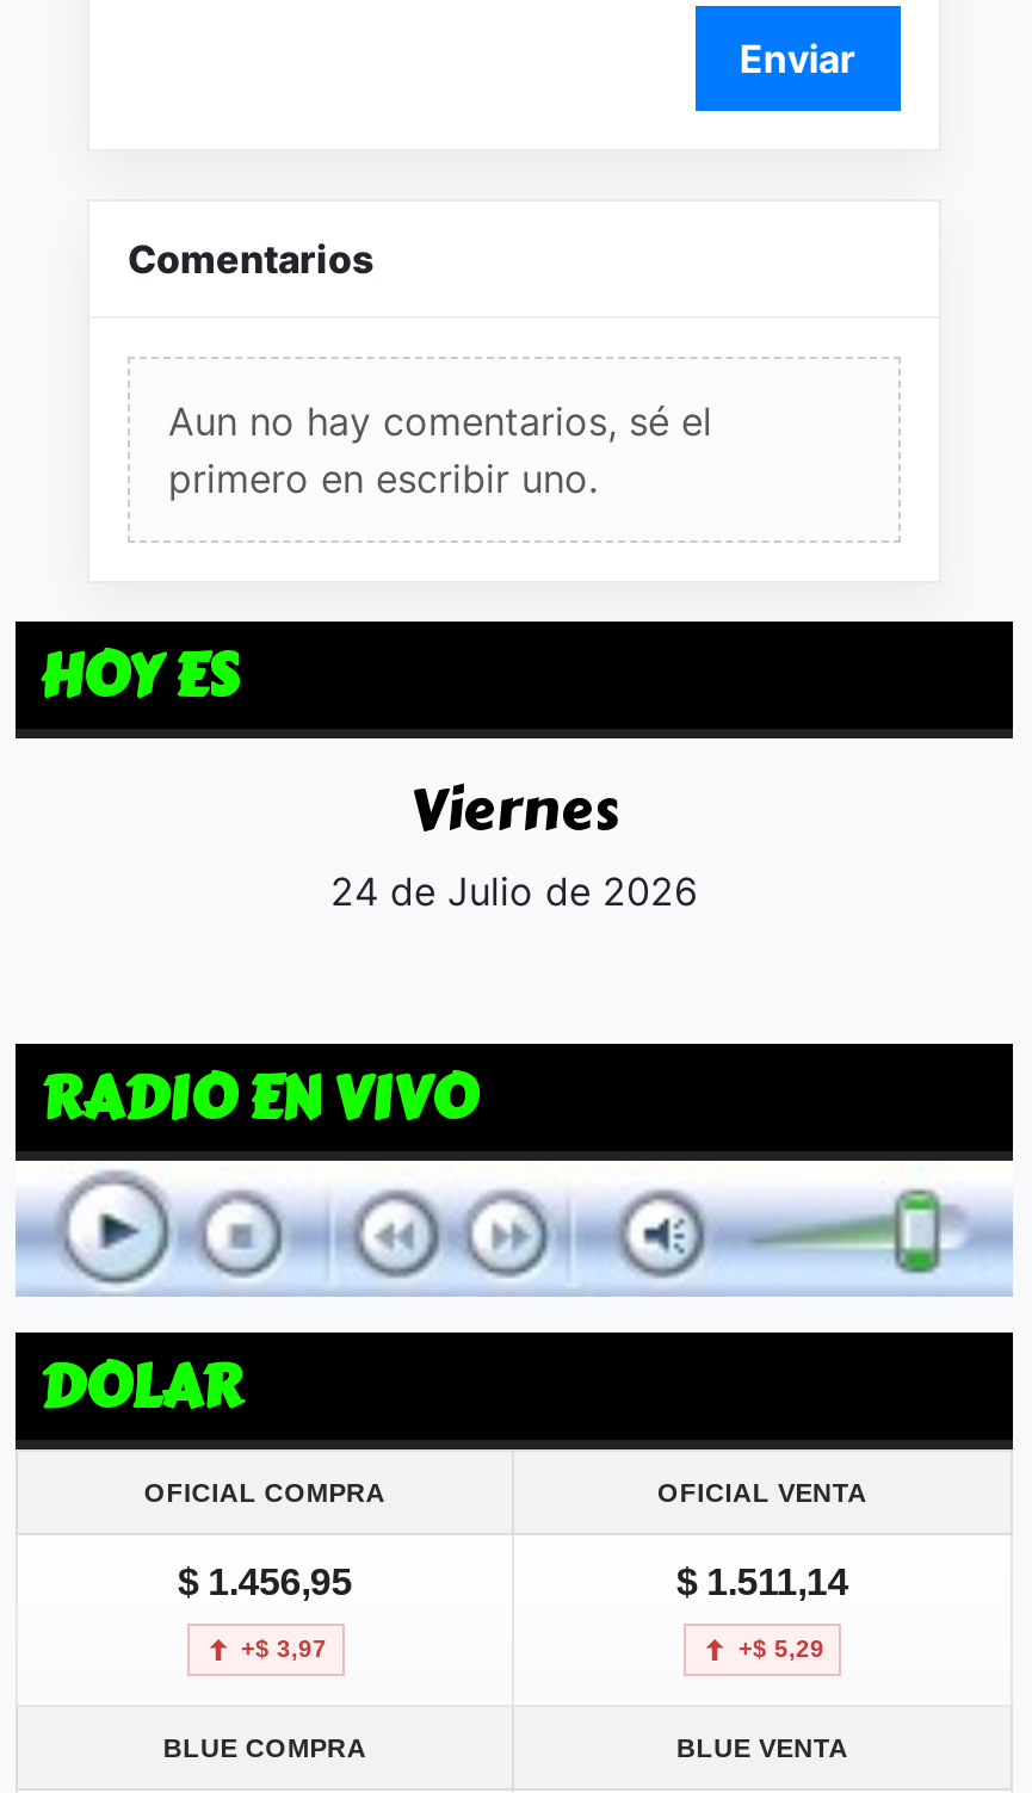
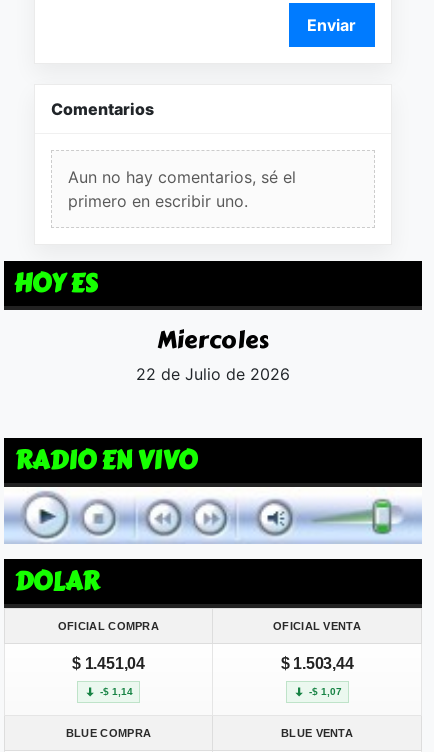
- Viernes
- 24 de Julio de 2026
+ Miercoles
+ 22 de Julio de 2026

- $ 1.456,95
+ $ 1.451,04

- $ 1.511,14
+ $ 1.503,44

- +$ 3,97
+ -$ 1,14

- +$ 5,29
+ -$ 1,07
